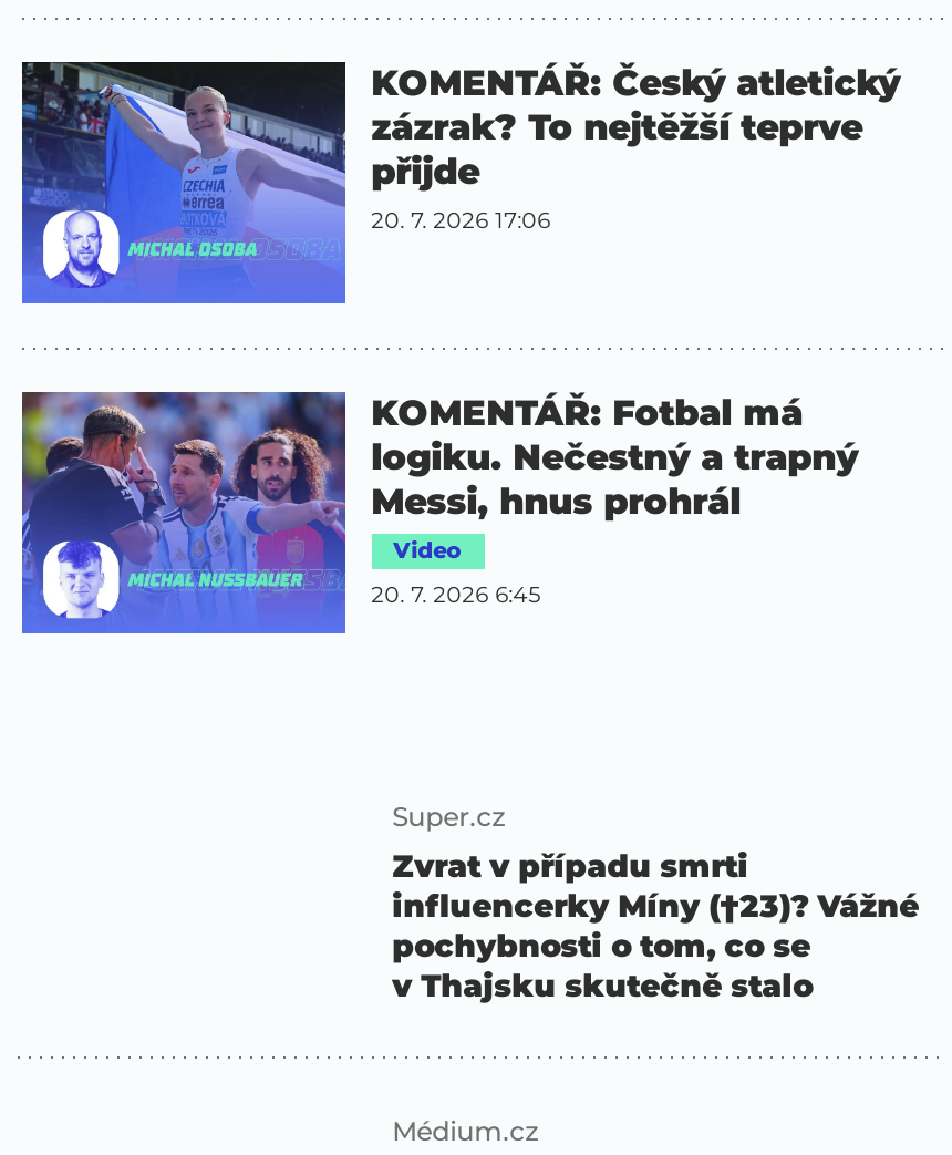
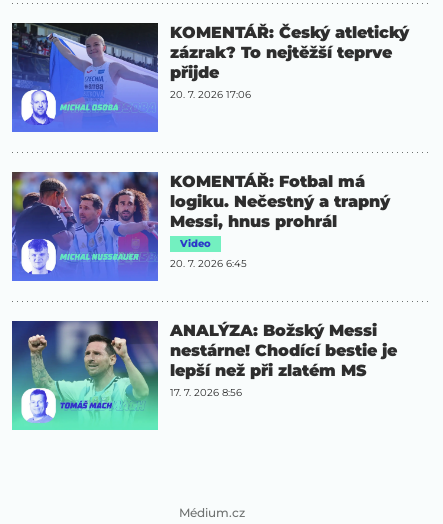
+ [image]

- Super.cz
- Zvrat v případu smrti
- influencerky Míny (†23)? Vážné
- pochybnosti o tom, co se
- v Thajsku skutečně stalo
+ ANALÝZA: Božský Messi
+ nestárne! Chodící bestie je
+ lepší než při zlatém MS
+ 17. 7. 2026 8:56
